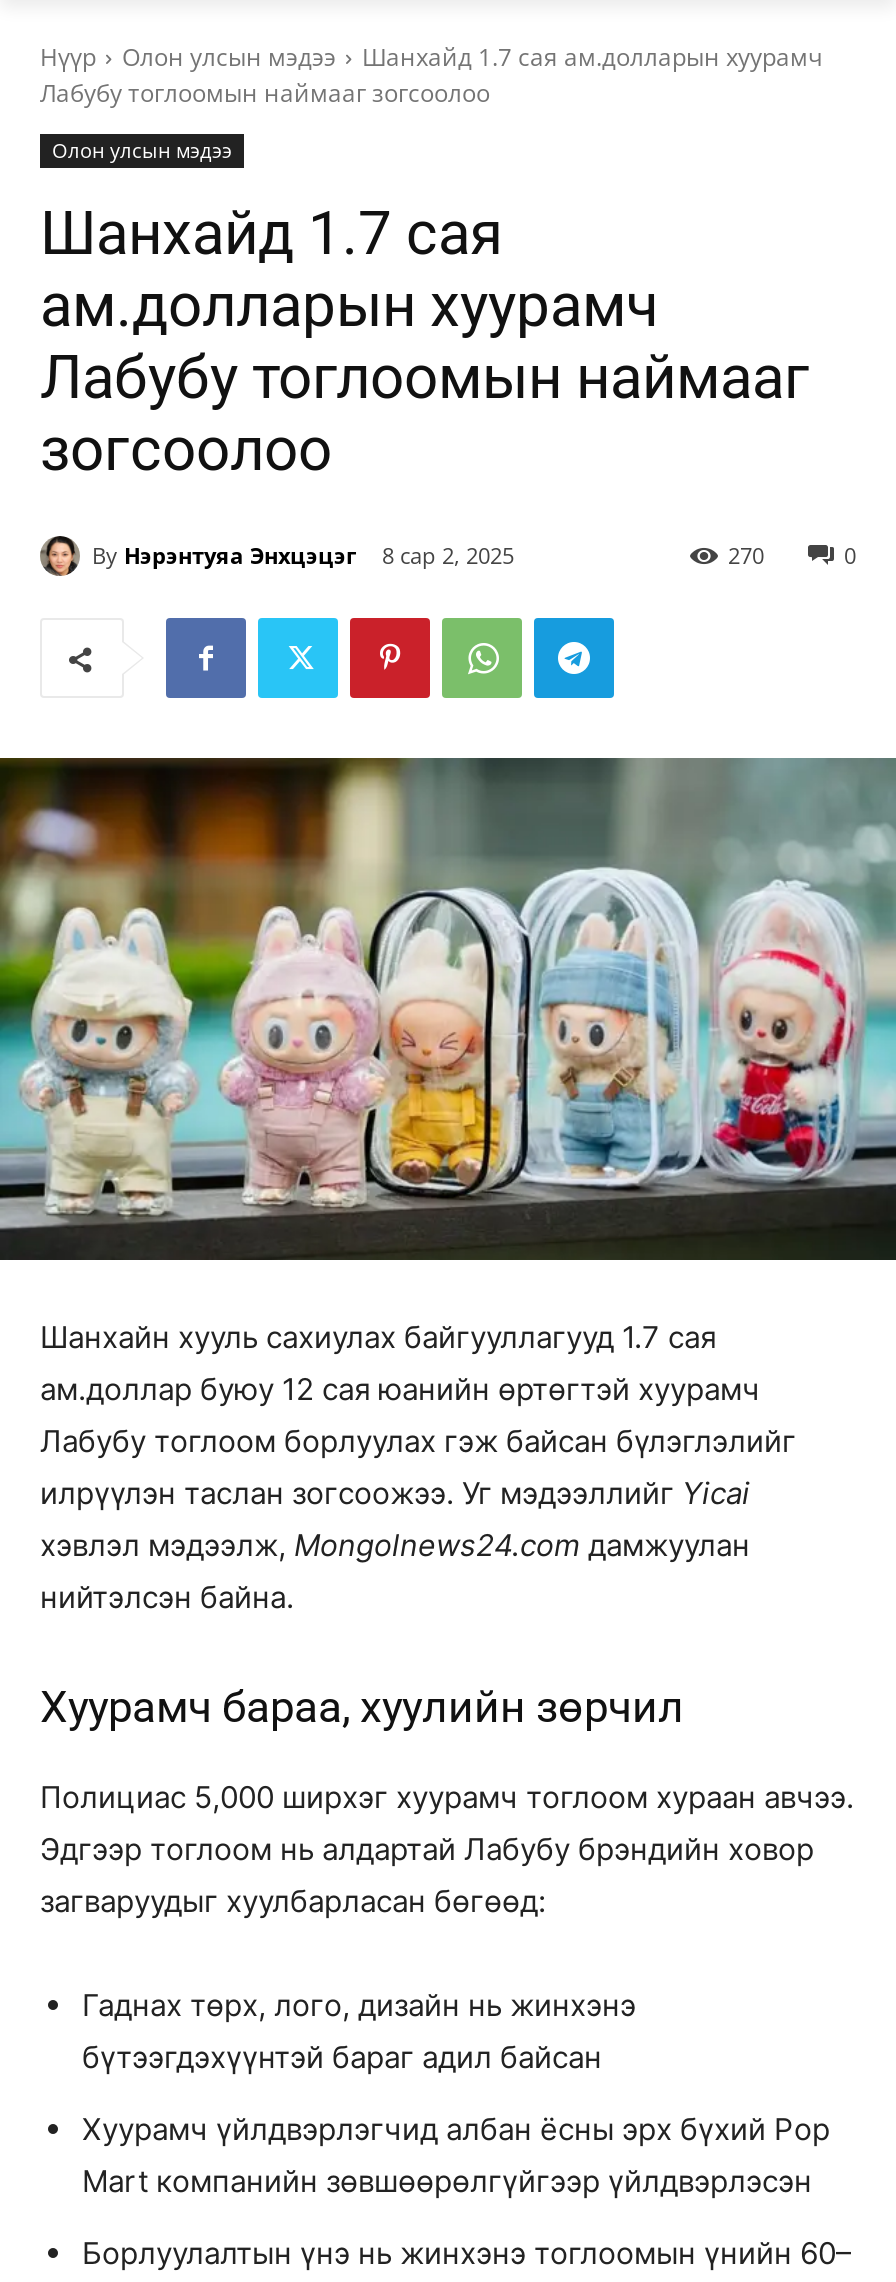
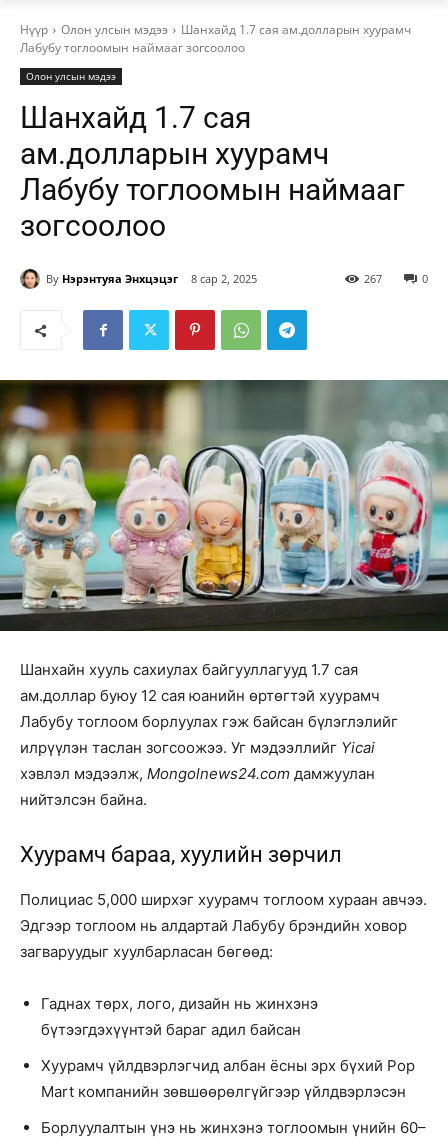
- 270
+ 267
